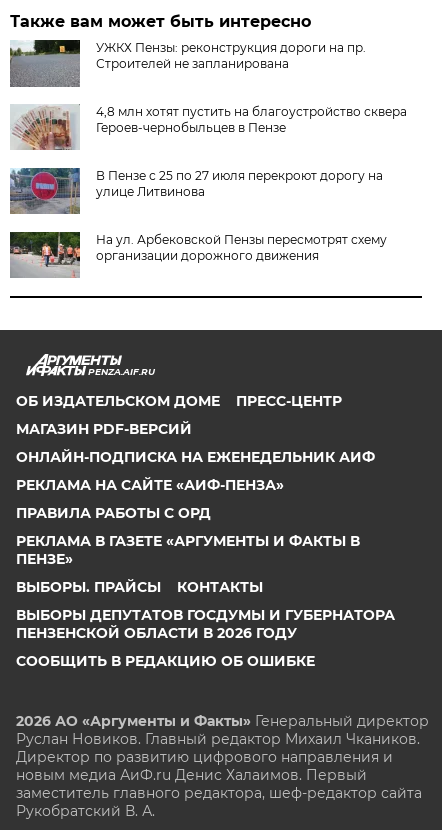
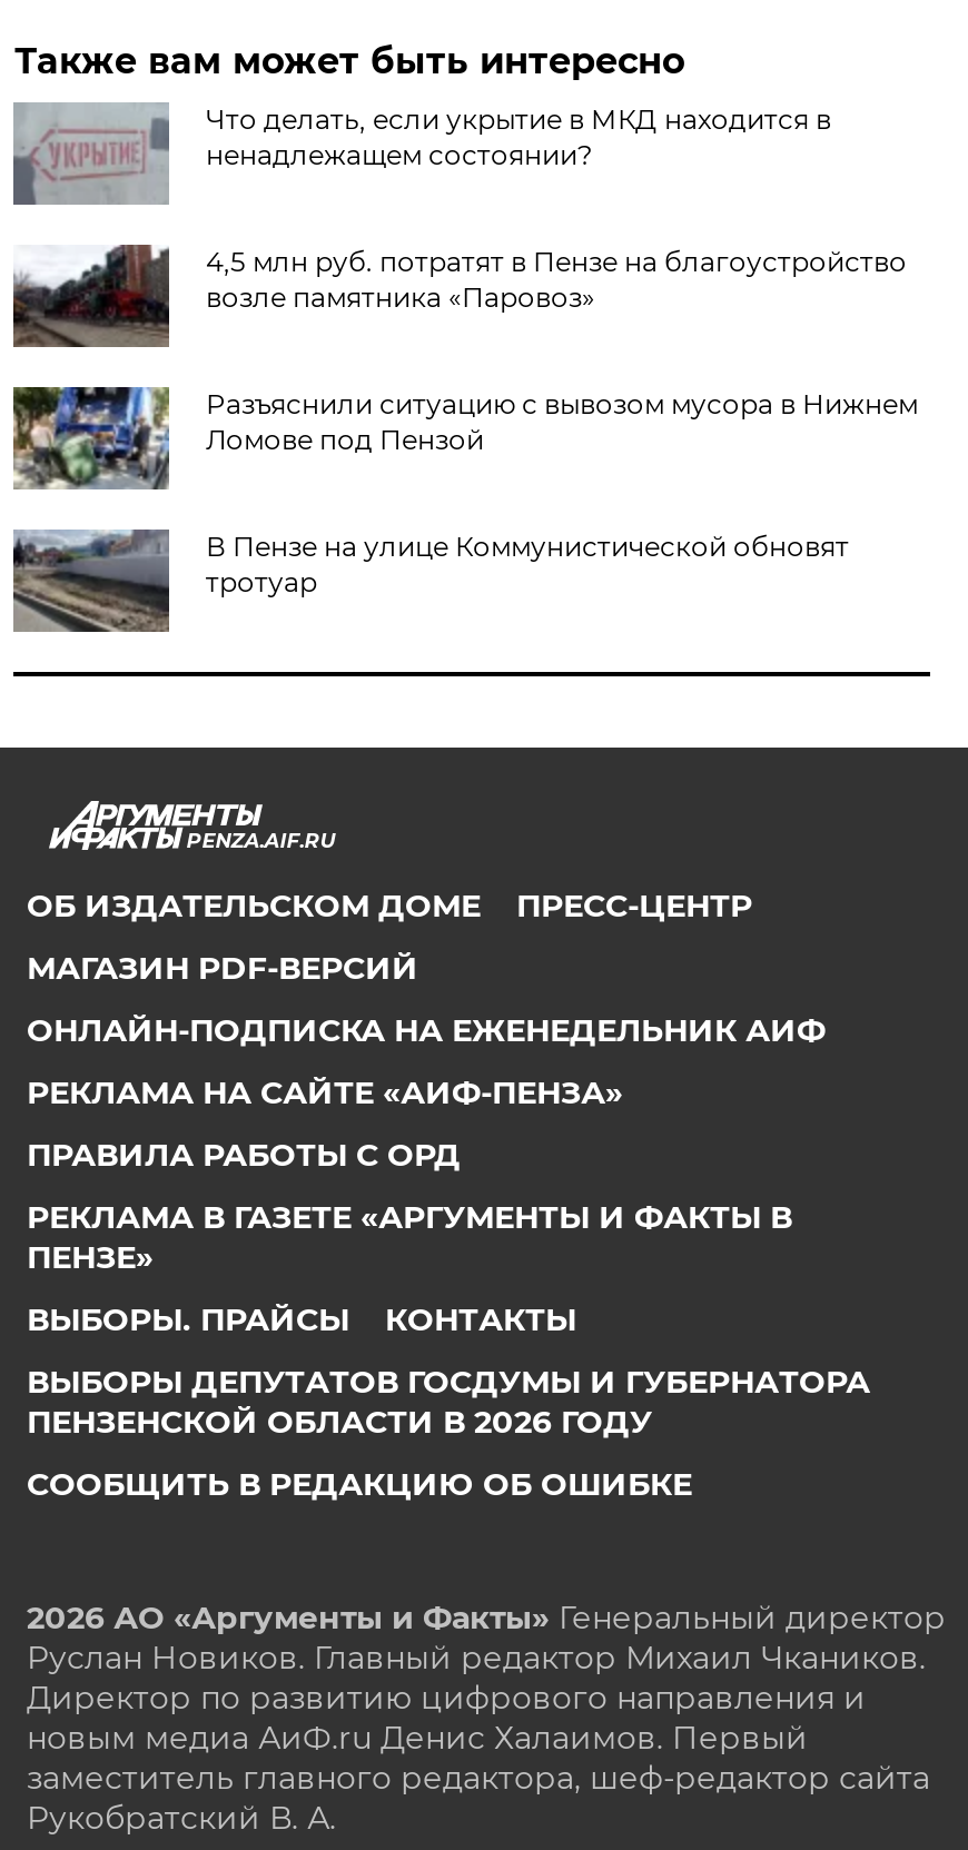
- [image]
- УЖКХ Пензы: реконструкция дороги на пр.
- Строителей не запланирована
+ [image]
+ Что делать, если укрытие в МКД находится в
+ ненадлежащем состоянии?

- [image]
- 4,8 млн хотят пустить на благоустройство сквера
- Героев-чернобыльцев в Пензе
+ [image]
+ 4,5 млн руб. потратят в Пензе на благоустройство
+ возле памятника «Паровоз»

- [image]
- В Пензе с 25 по 27 июля перекроют дорогу на
- улице Литвинова
+ [image]
+ Разъяснили ситуацию с вывозом мусора в Нижнем
+ Ломове под Пензой

- [image]
- На ул. Арбековской Пензы пересмотрят схему
- организации дорожного движения
+ [image]
+ В Пензе на улице Коммунистической обновят
+ тротуар
